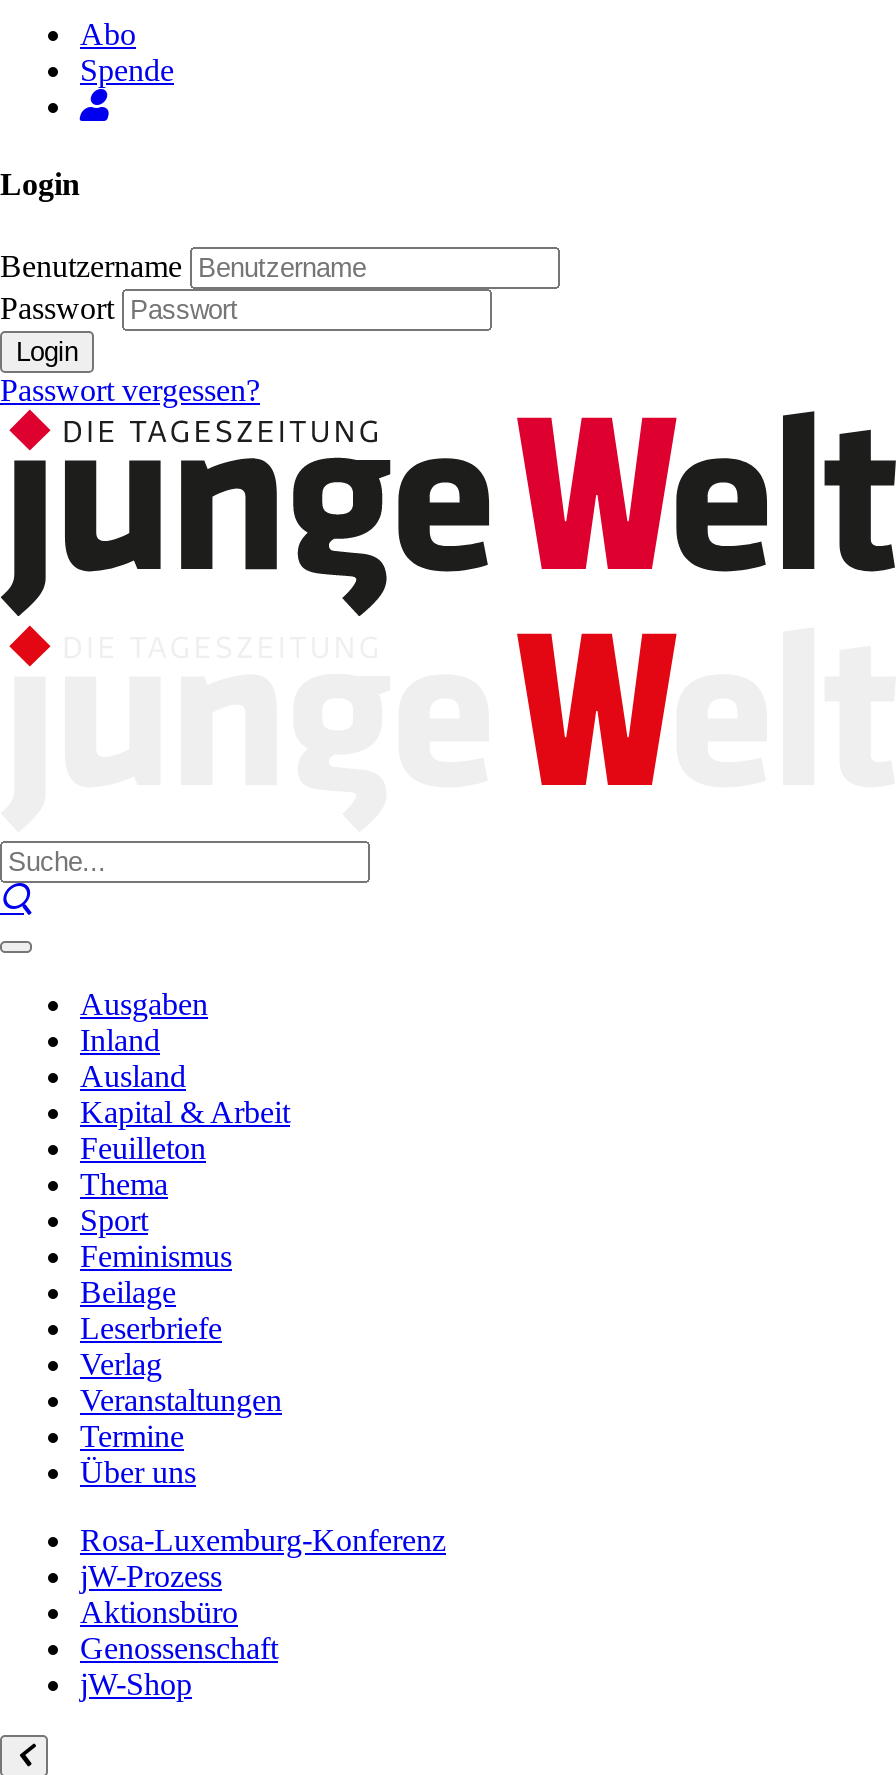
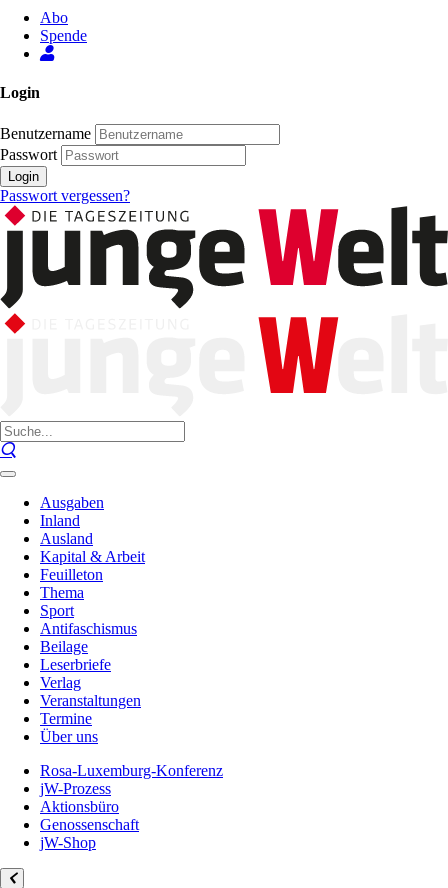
- Feminismus
+ Antifaschismus
